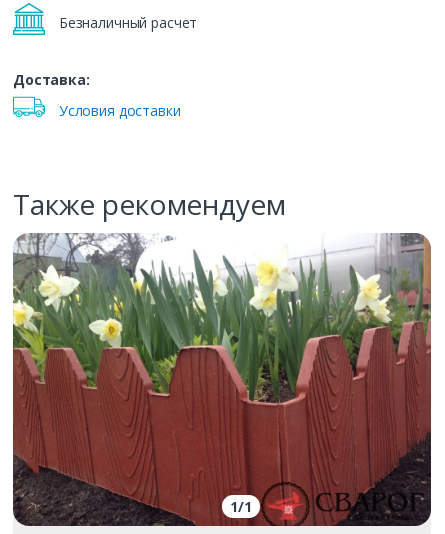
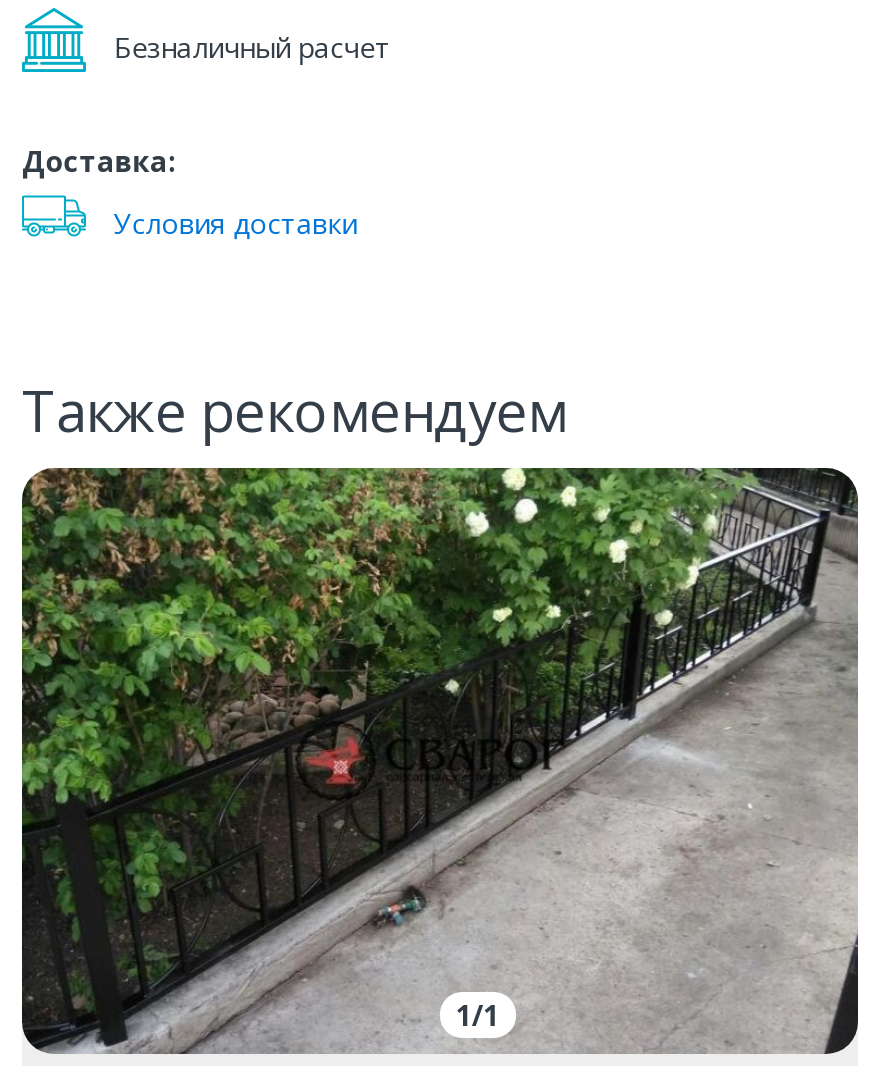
- [image]
+ [image]
